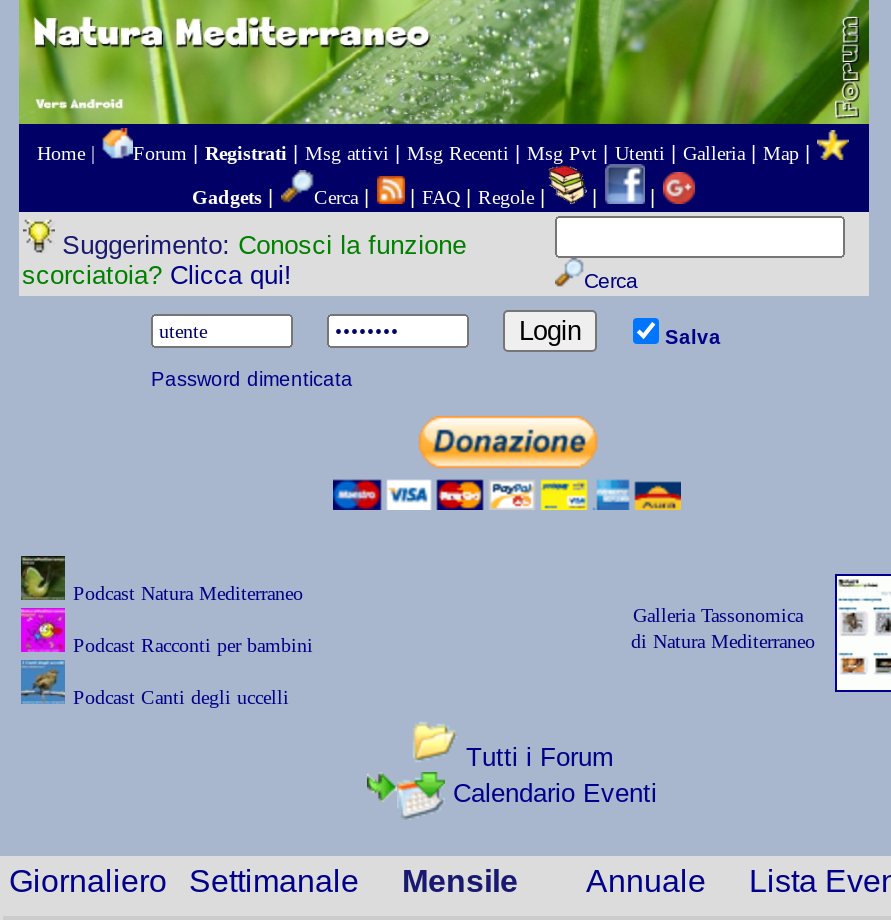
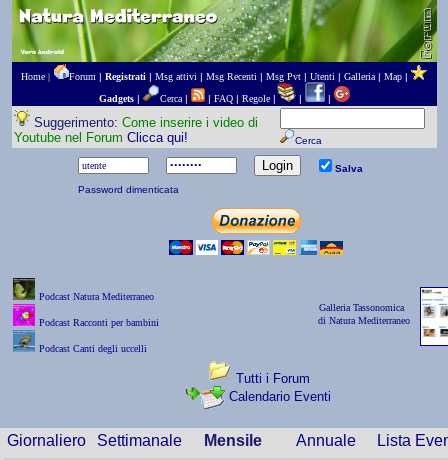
- Suggerimento: Conosci la funzione
- scorciatoia? Clicca qui!
+ Suggerimento: Come inserire i video di
+ Youtube nel Forum Clicca qui!
